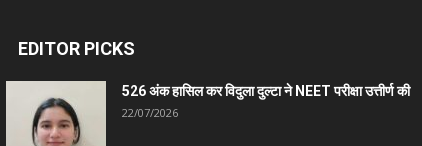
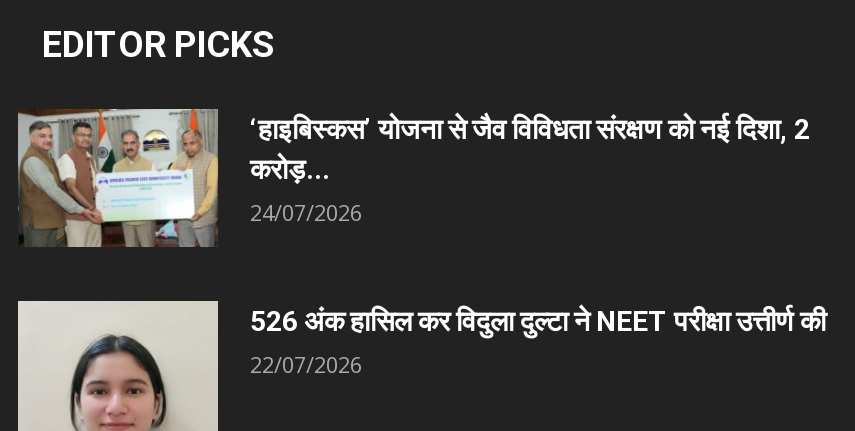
+ [image]
+ ‘हाइबिस्कस’ योजना से जैव विविधता संरक्षण को नई दिशा, 2
+ करोड़...
+ 24/07/2026
